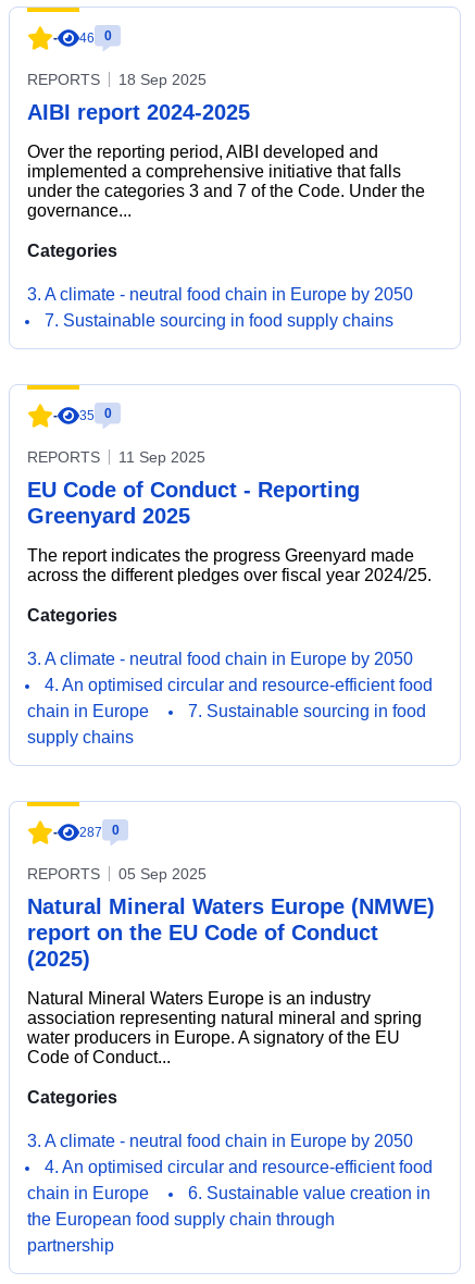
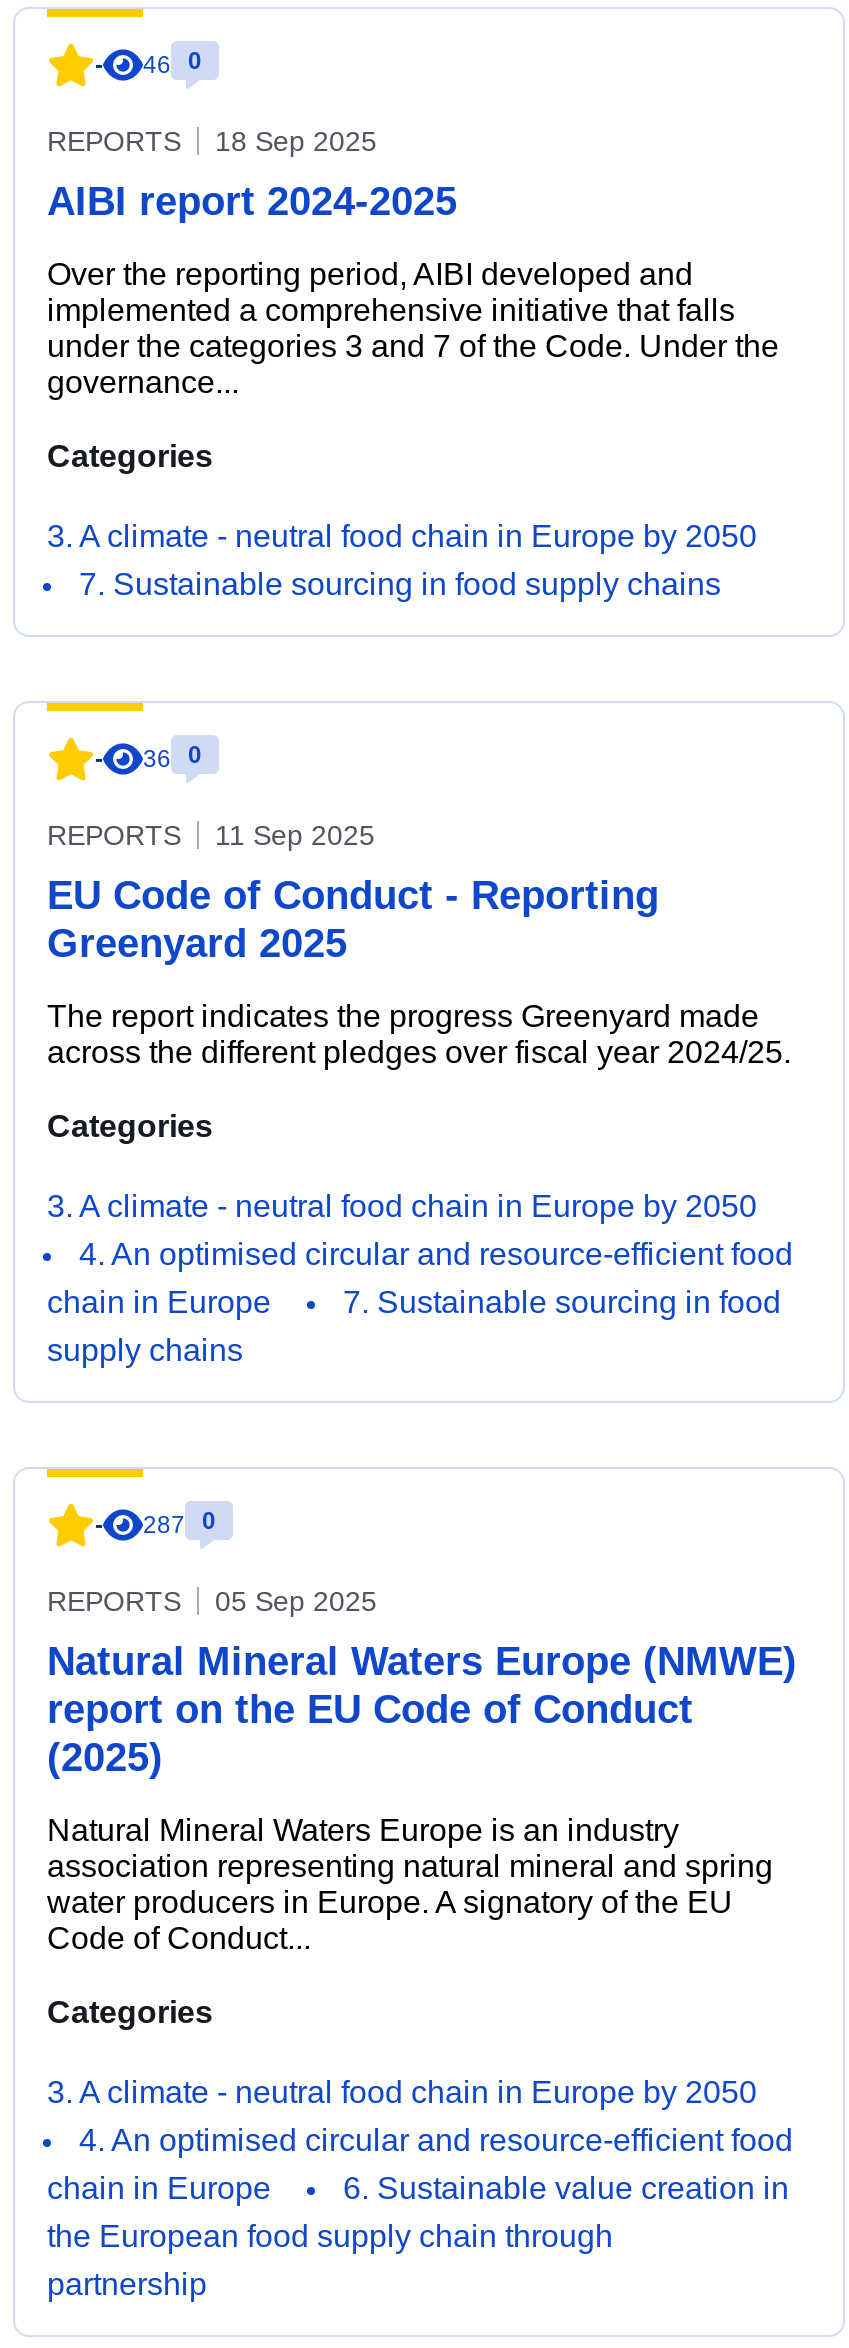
- 35
+ 36
